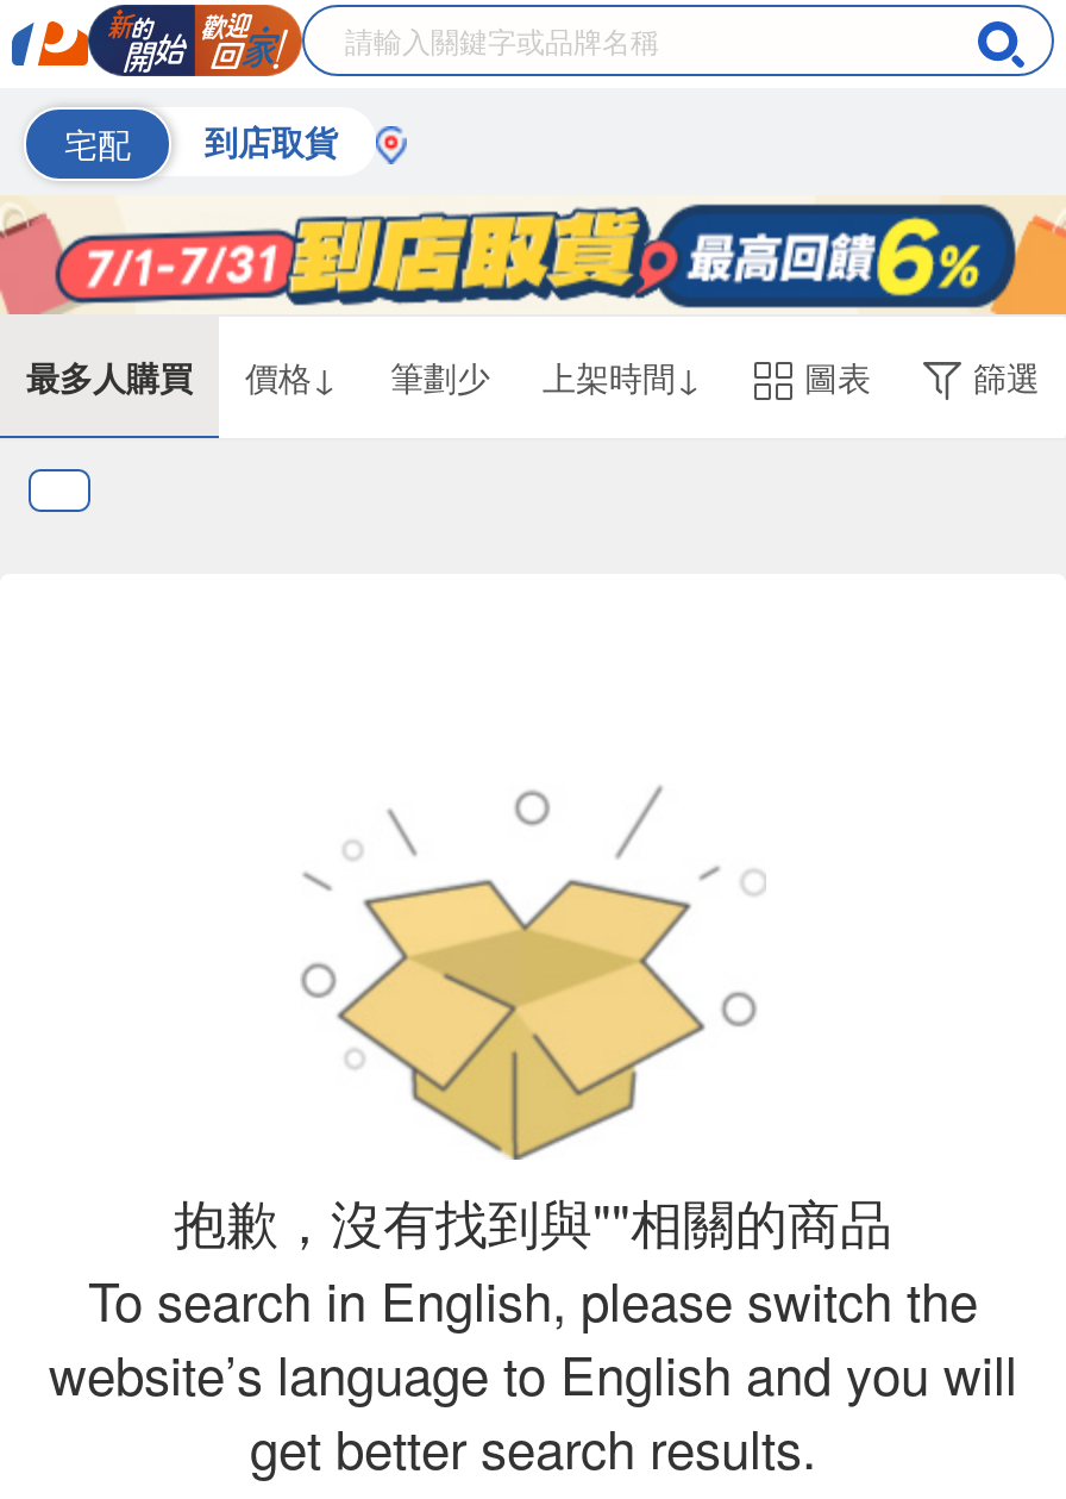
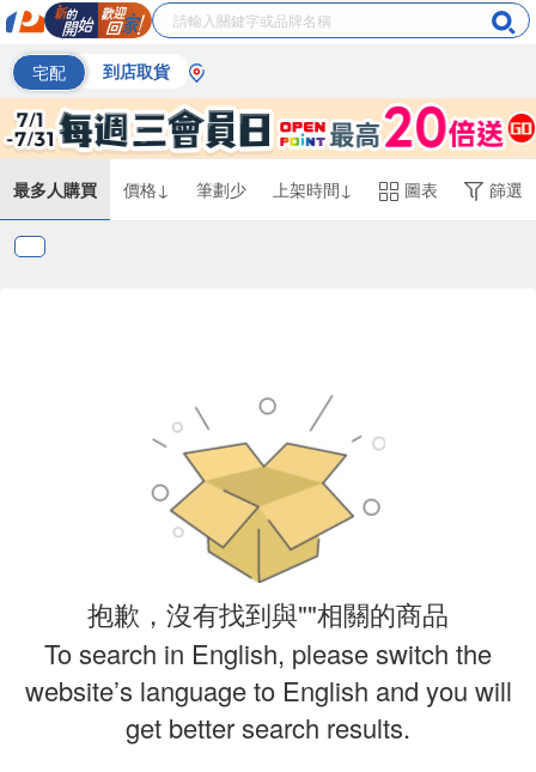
- [image]
+ [image]
